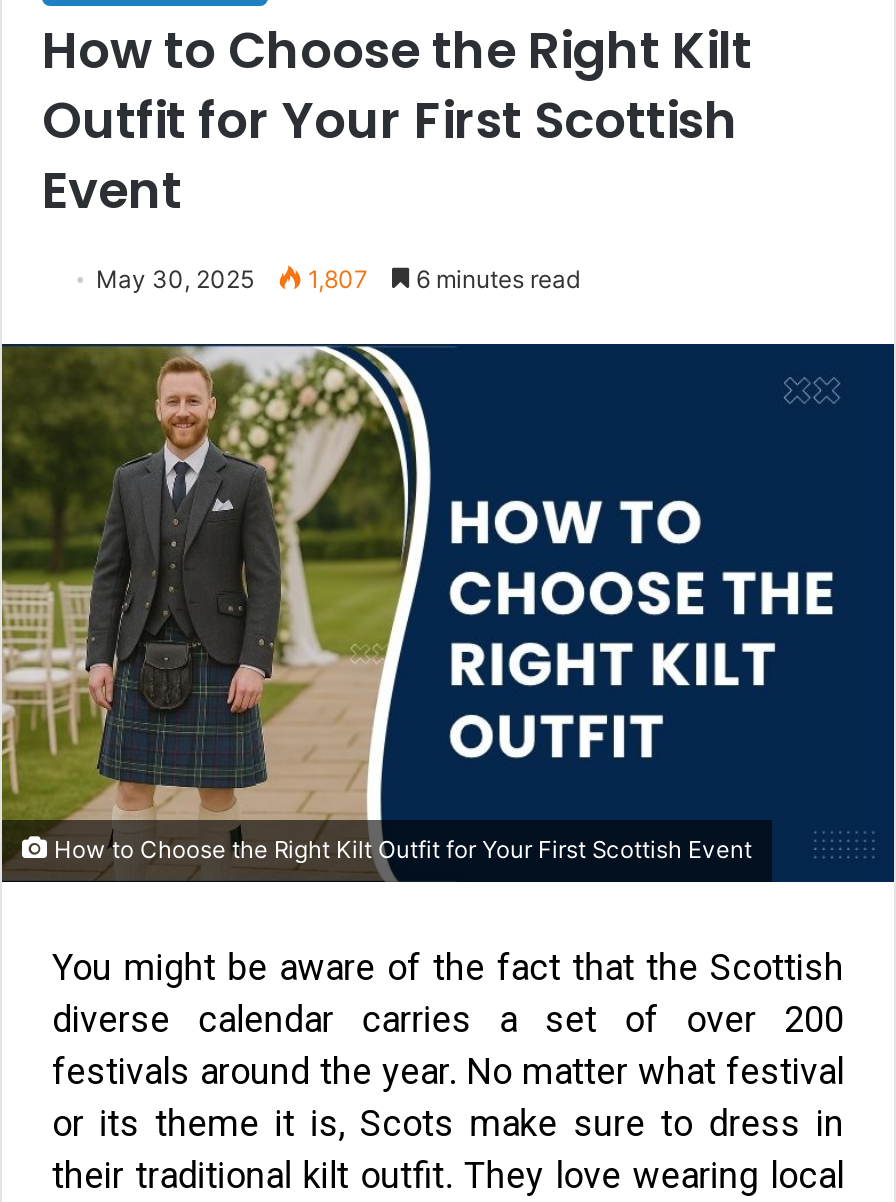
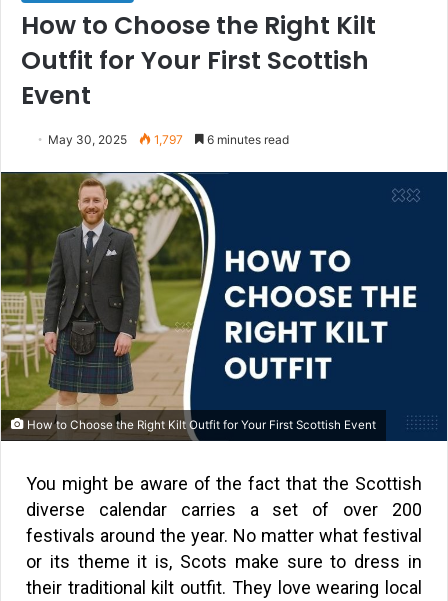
- May 30, 2025 1,807 6 minutes read
+ May 30, 2025 1,797 6 minutes read
